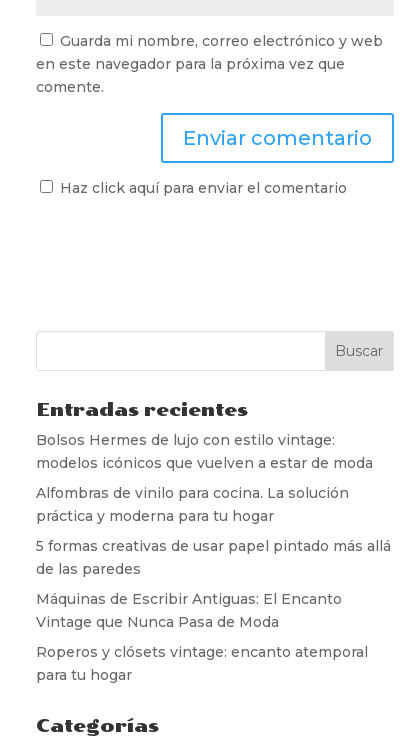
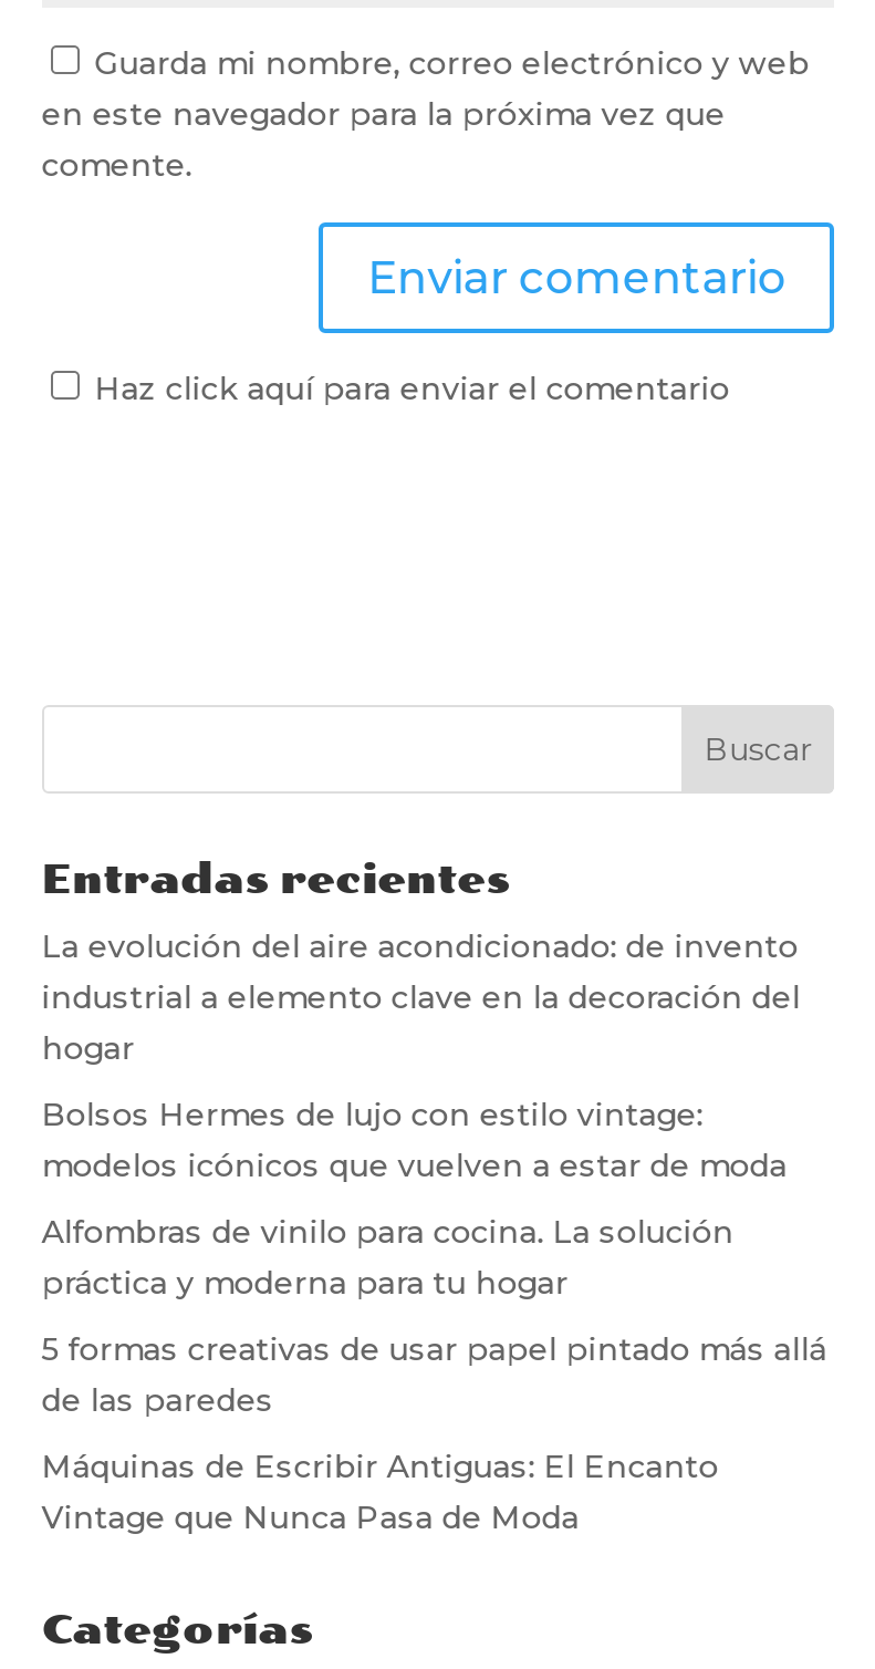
+ La evolución del aire acondicionado: de invento
+ industrial a elemento clave en la decoración del
+ hogar

moved down: Bolsos Hermes de lujo con estilo vintage: | modelos icónicos que vuelven a estar de moda | Alfombras de vinilo para cocina. La solución | práctica y moderna para tu hogar | 5 formas creativas de usar papel pintado más allá | de las paredes | Máquinas de Escribir Antiguas: El Encanto | Vintage que Nunca Pasa de Moda

- Roperos y clósets vintage: encanto atemporal
- para tu hogar
